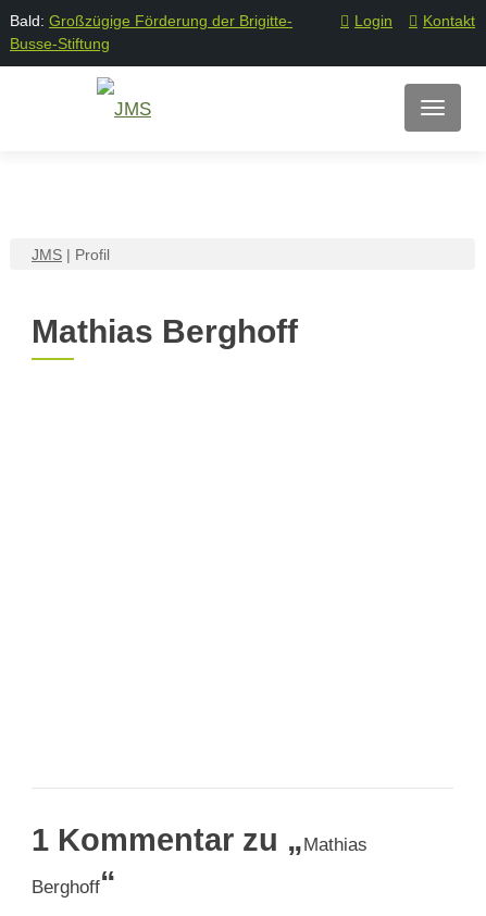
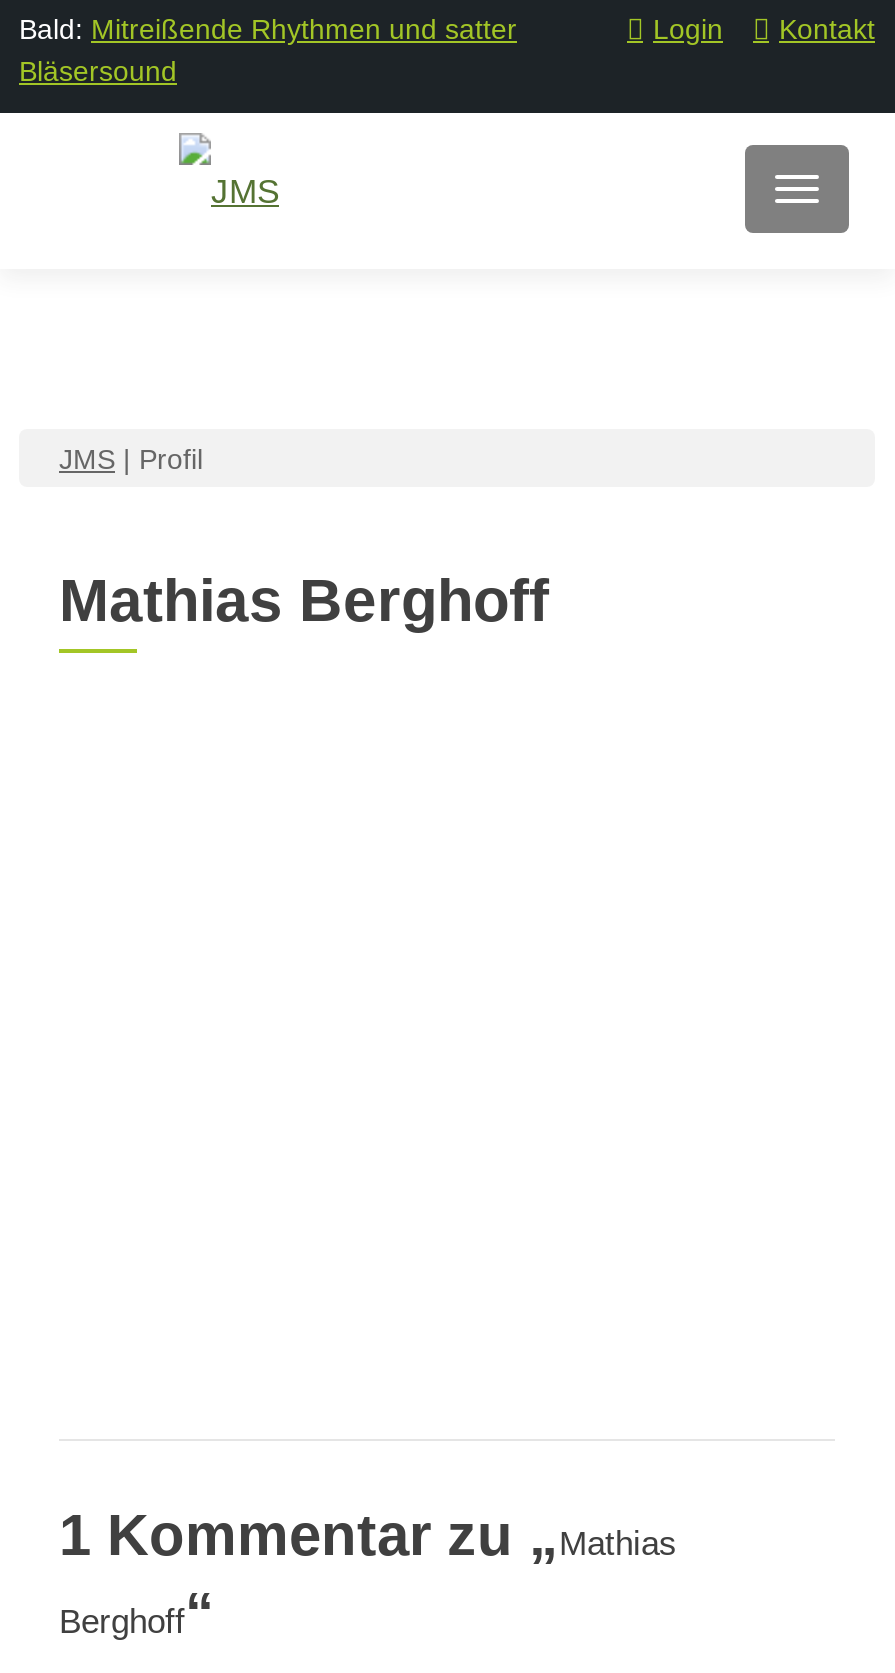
- Großzügige Förderung der Brigitte-
- Busse-Stiftung
+ Mitreißende Rhythmen und satter
+ Bläsersound
